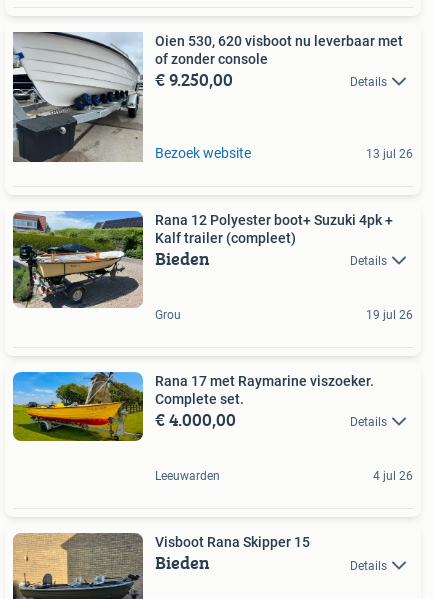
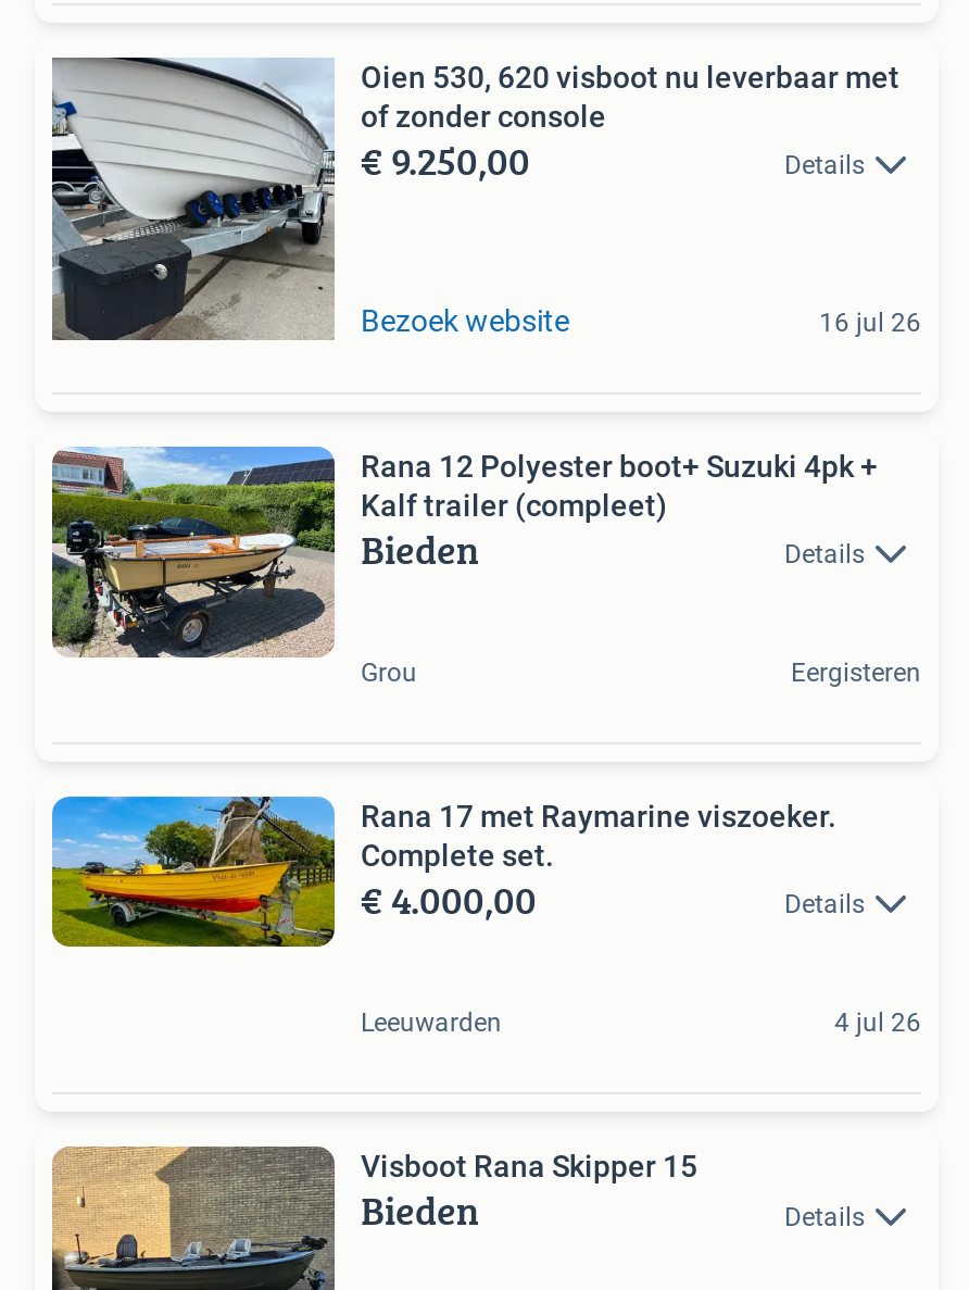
- 13 jul 26
+ 16 jul 26

- 19 jul 26
+ Eergisteren
